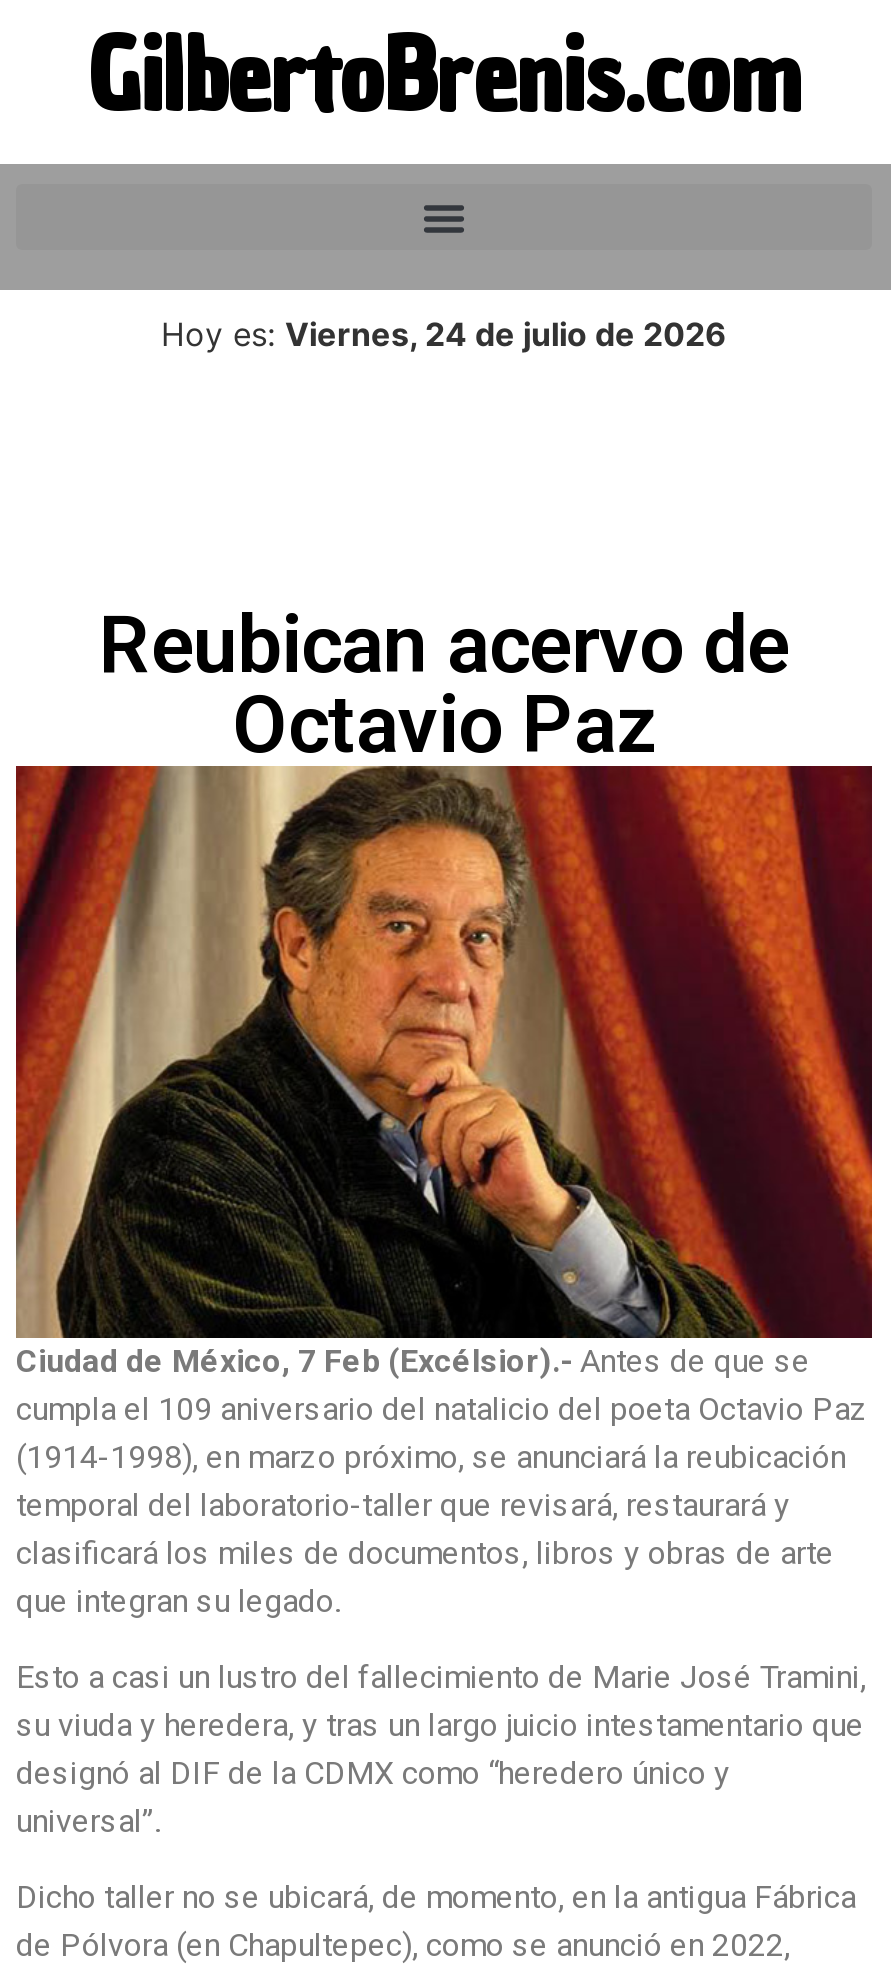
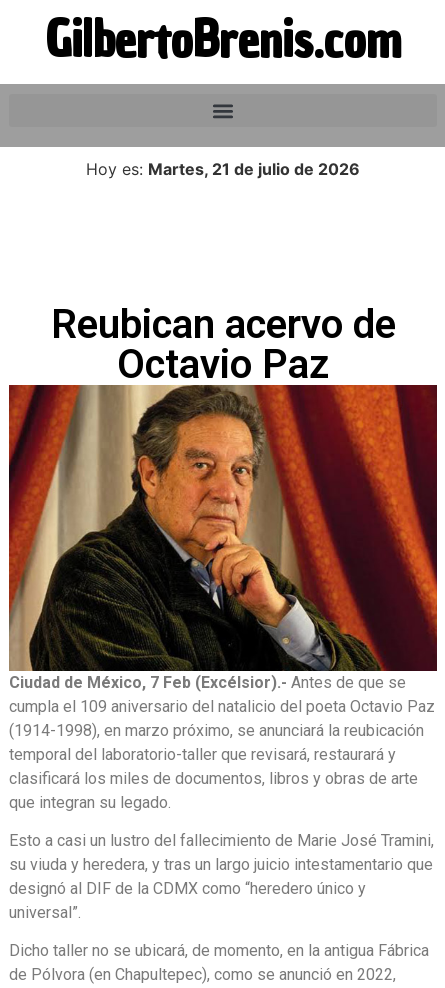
- Hoy es: Viernes, 24 de julio de 2026
+ Hoy es: Martes, 21 de julio de 2026
